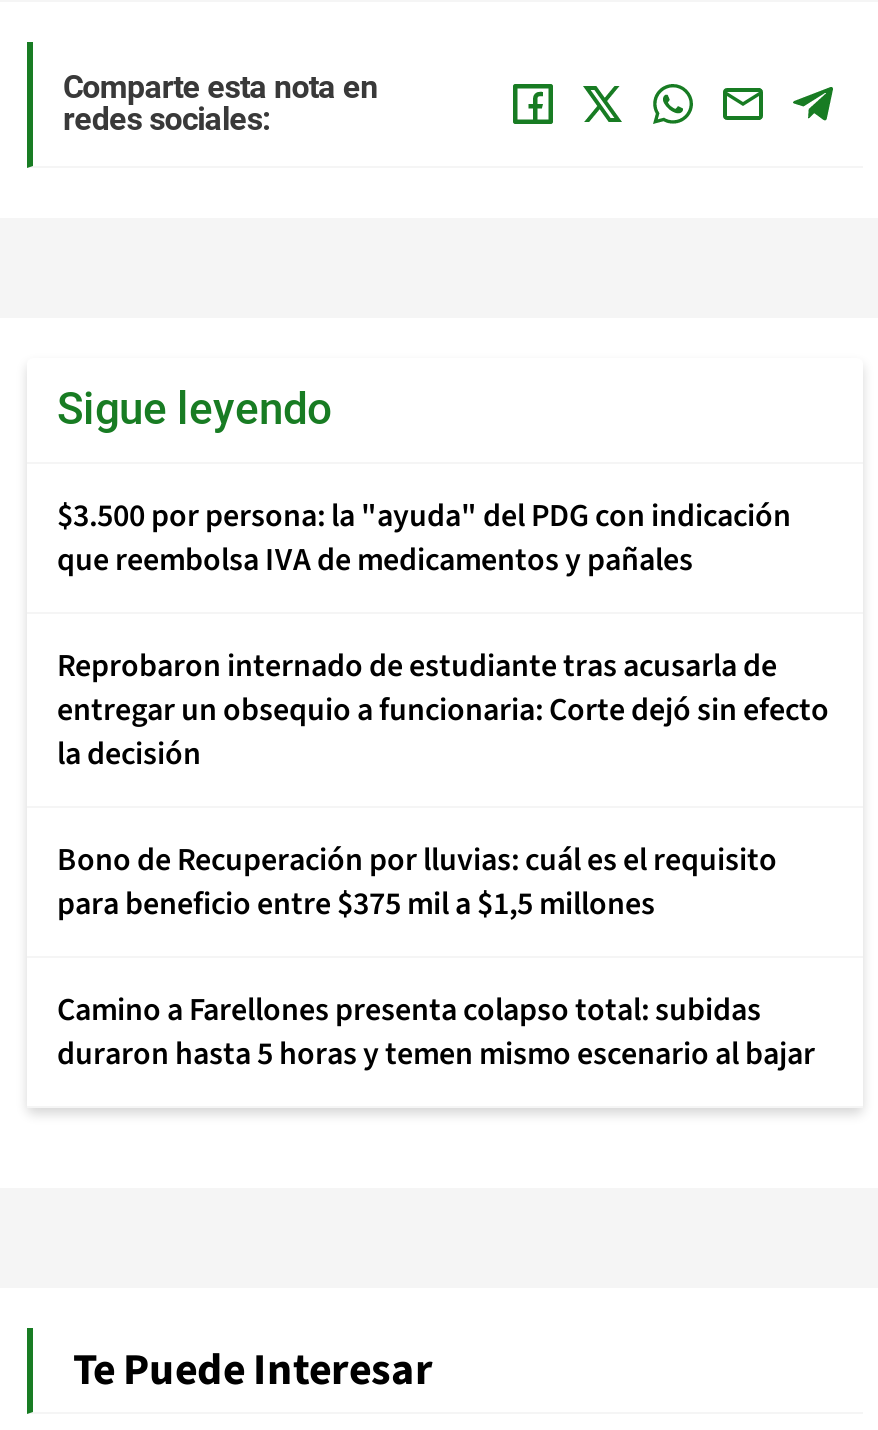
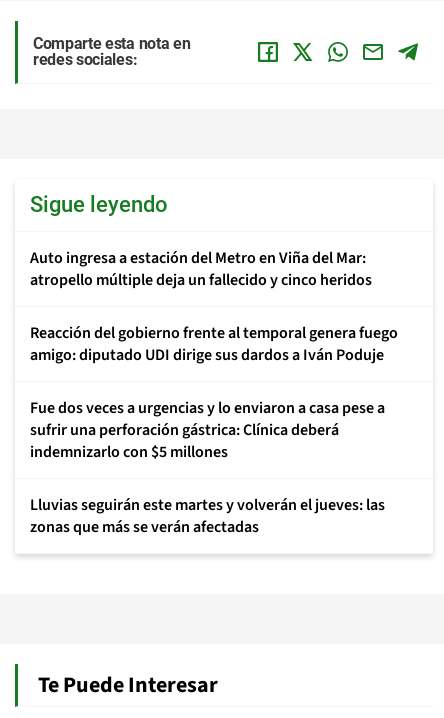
- $3.500 por persona: la "ayuda" del PDG con indicación
- que reembolsa IVA de medicamentos y pañales
+ Auto ingresa a estación del Metro en Viña del Mar:
+ atropello múltiple deja un fallecido y cinco heridos

- Reprobaron internado de estudiante tras acusarla de
- entregar un obsequio a funcionaria: Corte dejó sin efecto
- la decisión
+ Reacción del gobierno frente al temporal genera fuego
+ amigo: diputado UDI dirige sus dardos a Iván Poduje

- Bono de Recuperación por lluvias: cuál es el requisito
- para beneficio entre $375 mil a $1,5 millones
+ Fue dos veces a urgencias y lo enviaron a casa pese a
+ sufrir una perforación gástrica: Clínica deberá
+ indemnizarlo con $5 millones

- Camino a Farellones presenta colapso total: subidas
- duraron hasta 5 horas y temen mismo escenario al bajar
+ Lluvias seguirán este martes y volverán el jueves: las
+ zonas que más se verán afectadas
